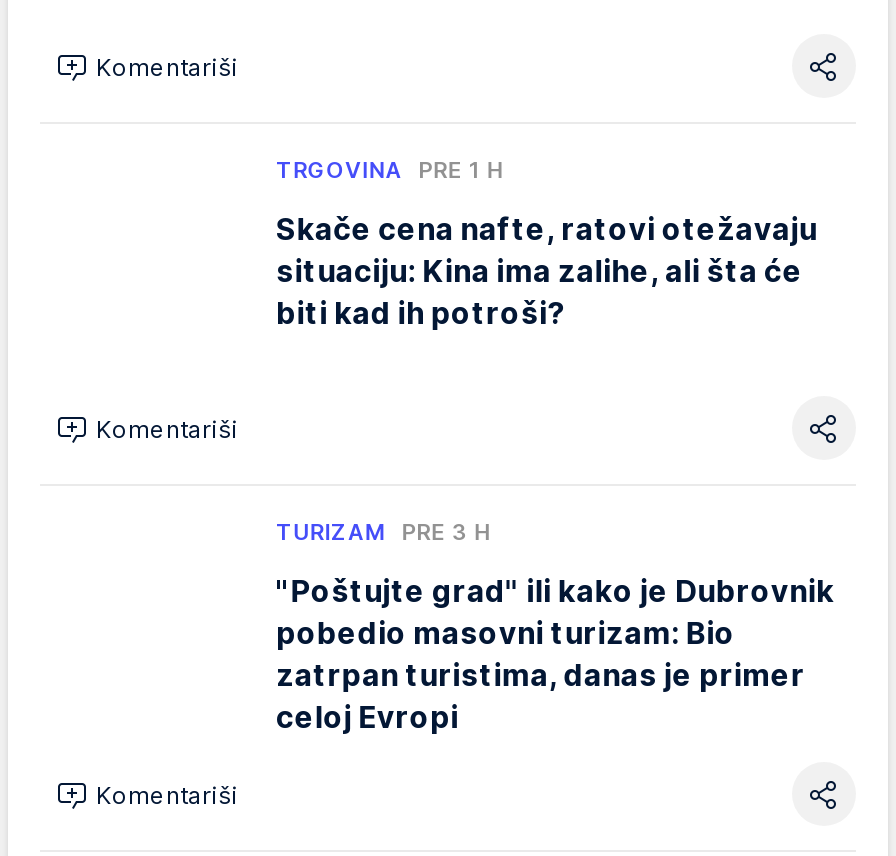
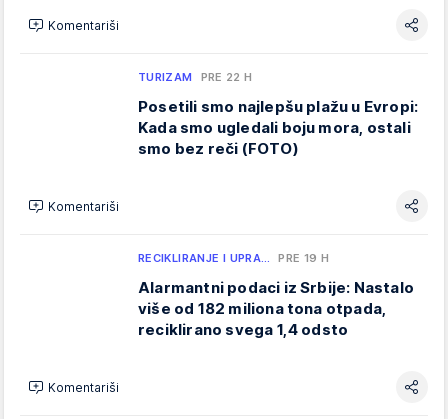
- TRGOVINA PRE 1 H
+ TURIZAM PRE 22 H

- Skače cena nafte, ratovi otežavaju
- situaciju: Kina ima zalihe, ali šta će
- biti kad ih potroši?
+ Posetili smo najlepšu plažu u Evropi:
+ Kada smo ugledali boju mora, ostali
+ smo bez reči (FOTO)

- TURIZAM PRE 3 H
+ RECIKLIRANJE I UPRA… PRE 19 H

- "Poštujte grad" ili kako je Dubrovnik
- pobedio masovni turizam: Bio
- zatrpan turistima, danas je primer
- celoj Evropi
+ Alarmantni podaci iz Srbije: Nastalo
+ više od 182 miliona tona otpada,
+ reciklirano svega 1,4 odsto
